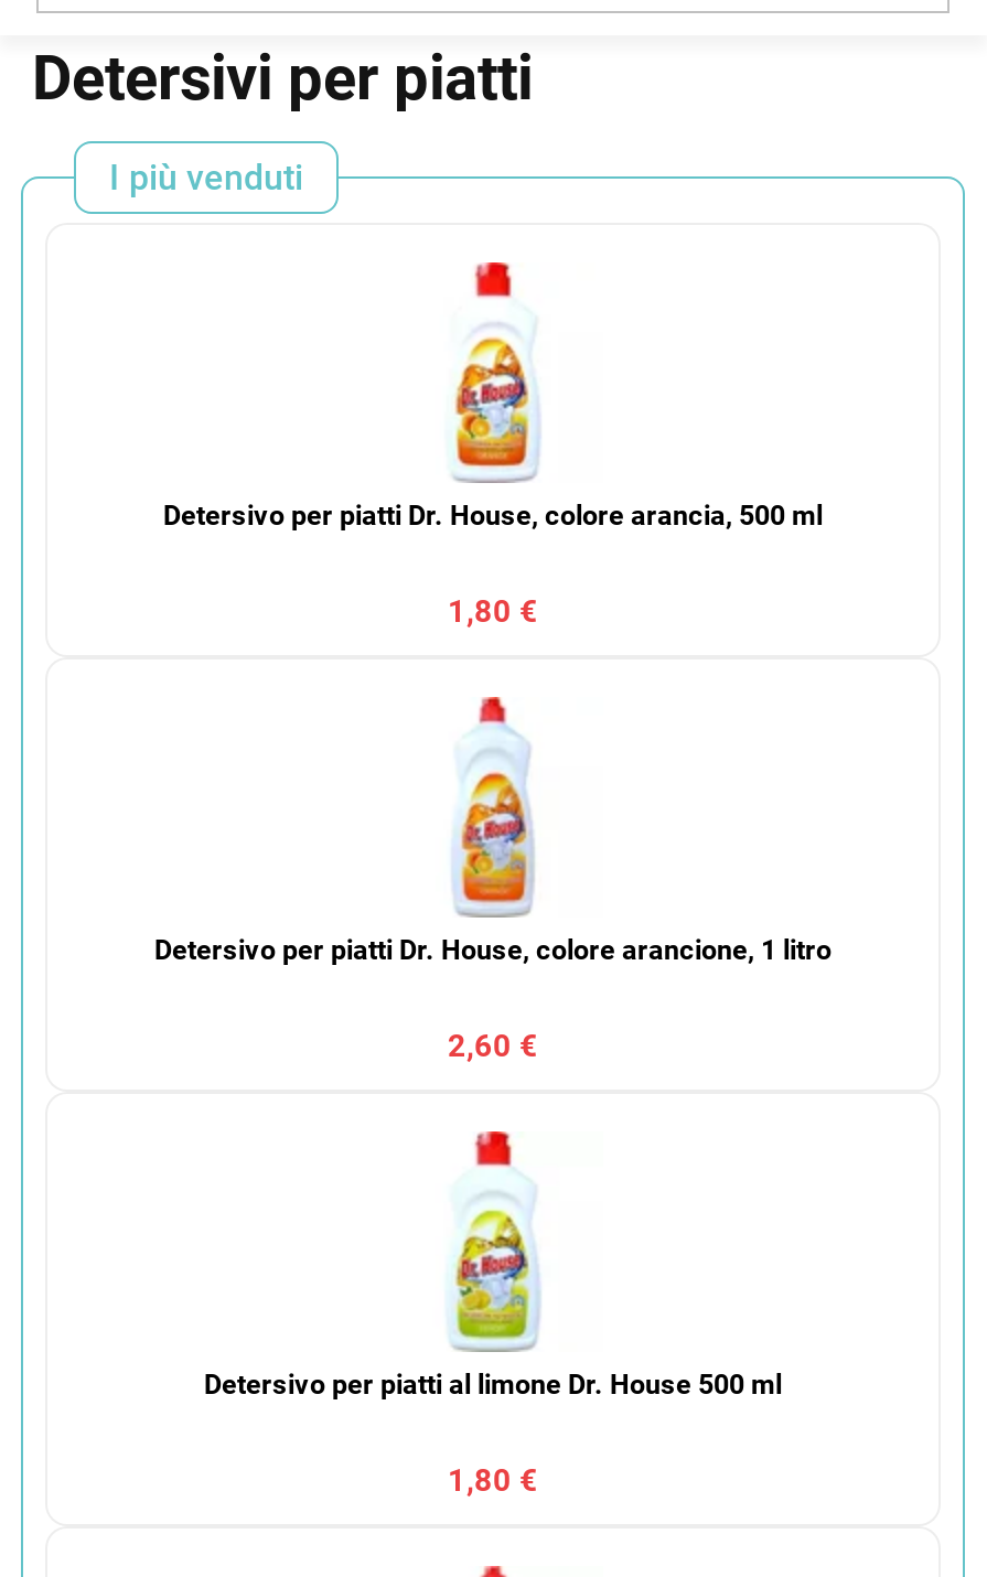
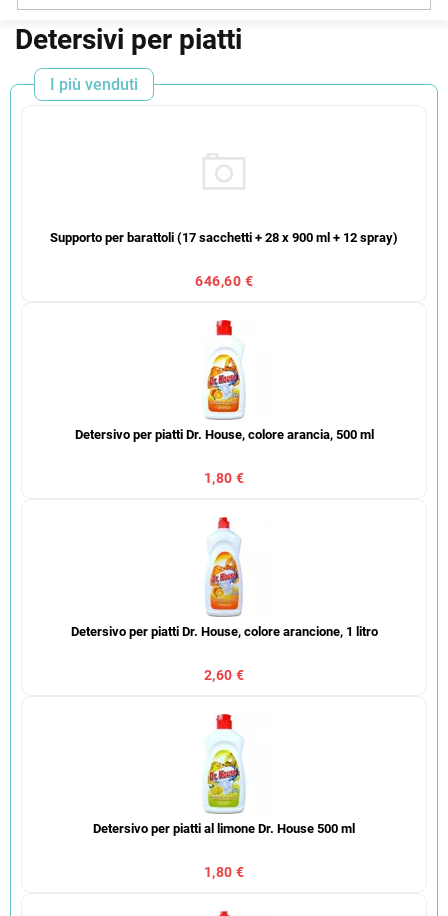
+ Supporto per barattoli (17 sacchetti + 28 x 900 ml + 12 spray)
+ 646,60 €
